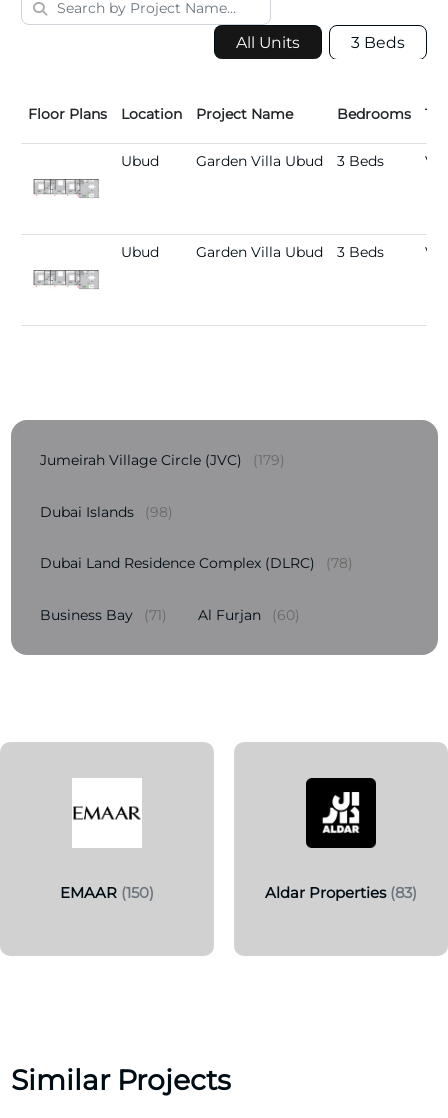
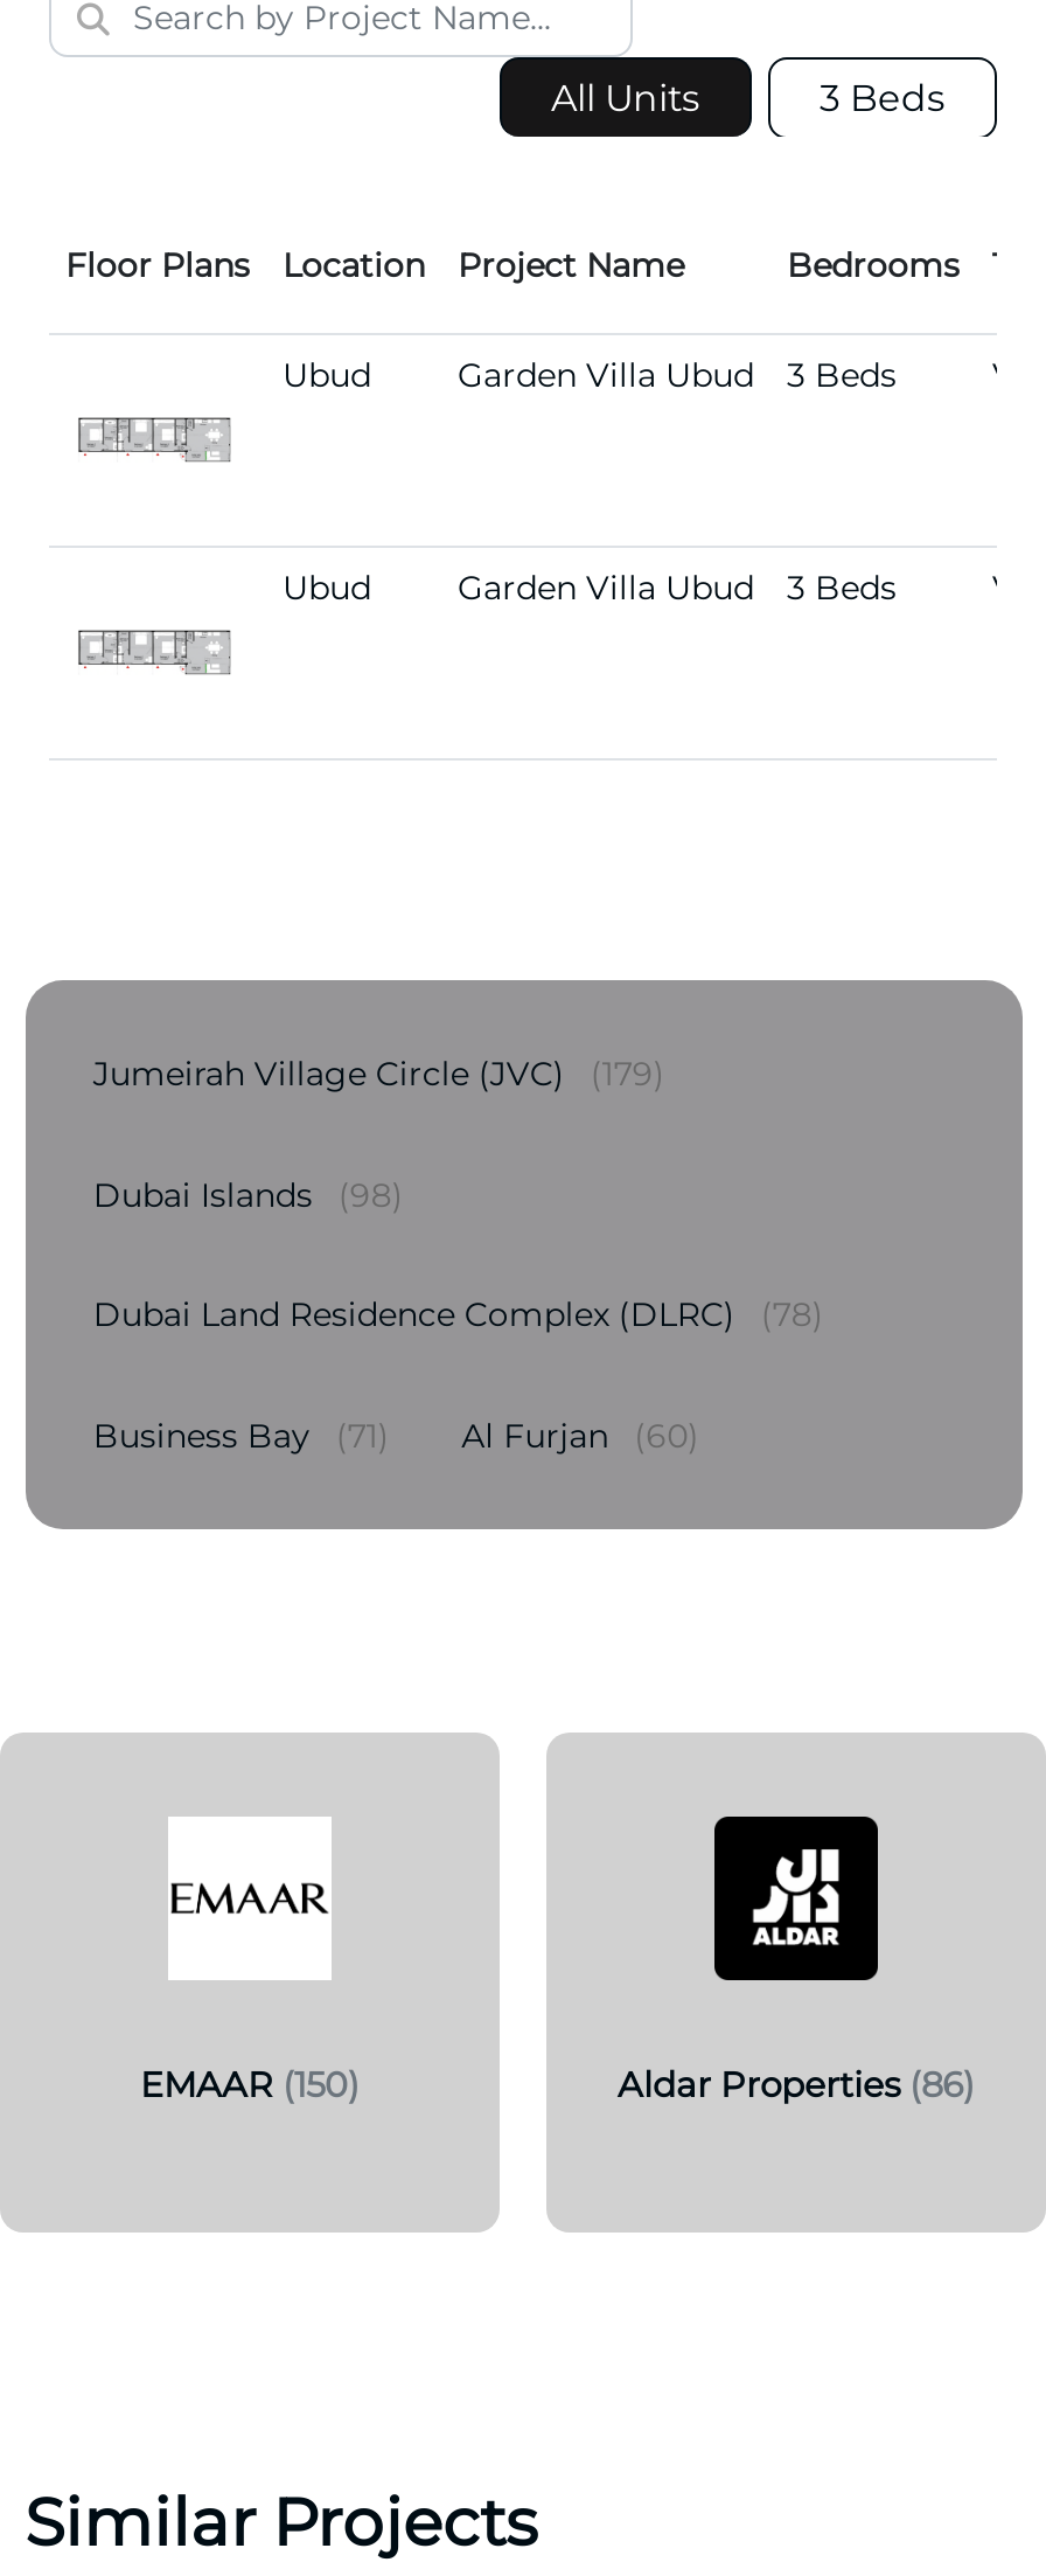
- Aldar Properties (83)
+ Aldar Properties (86)
